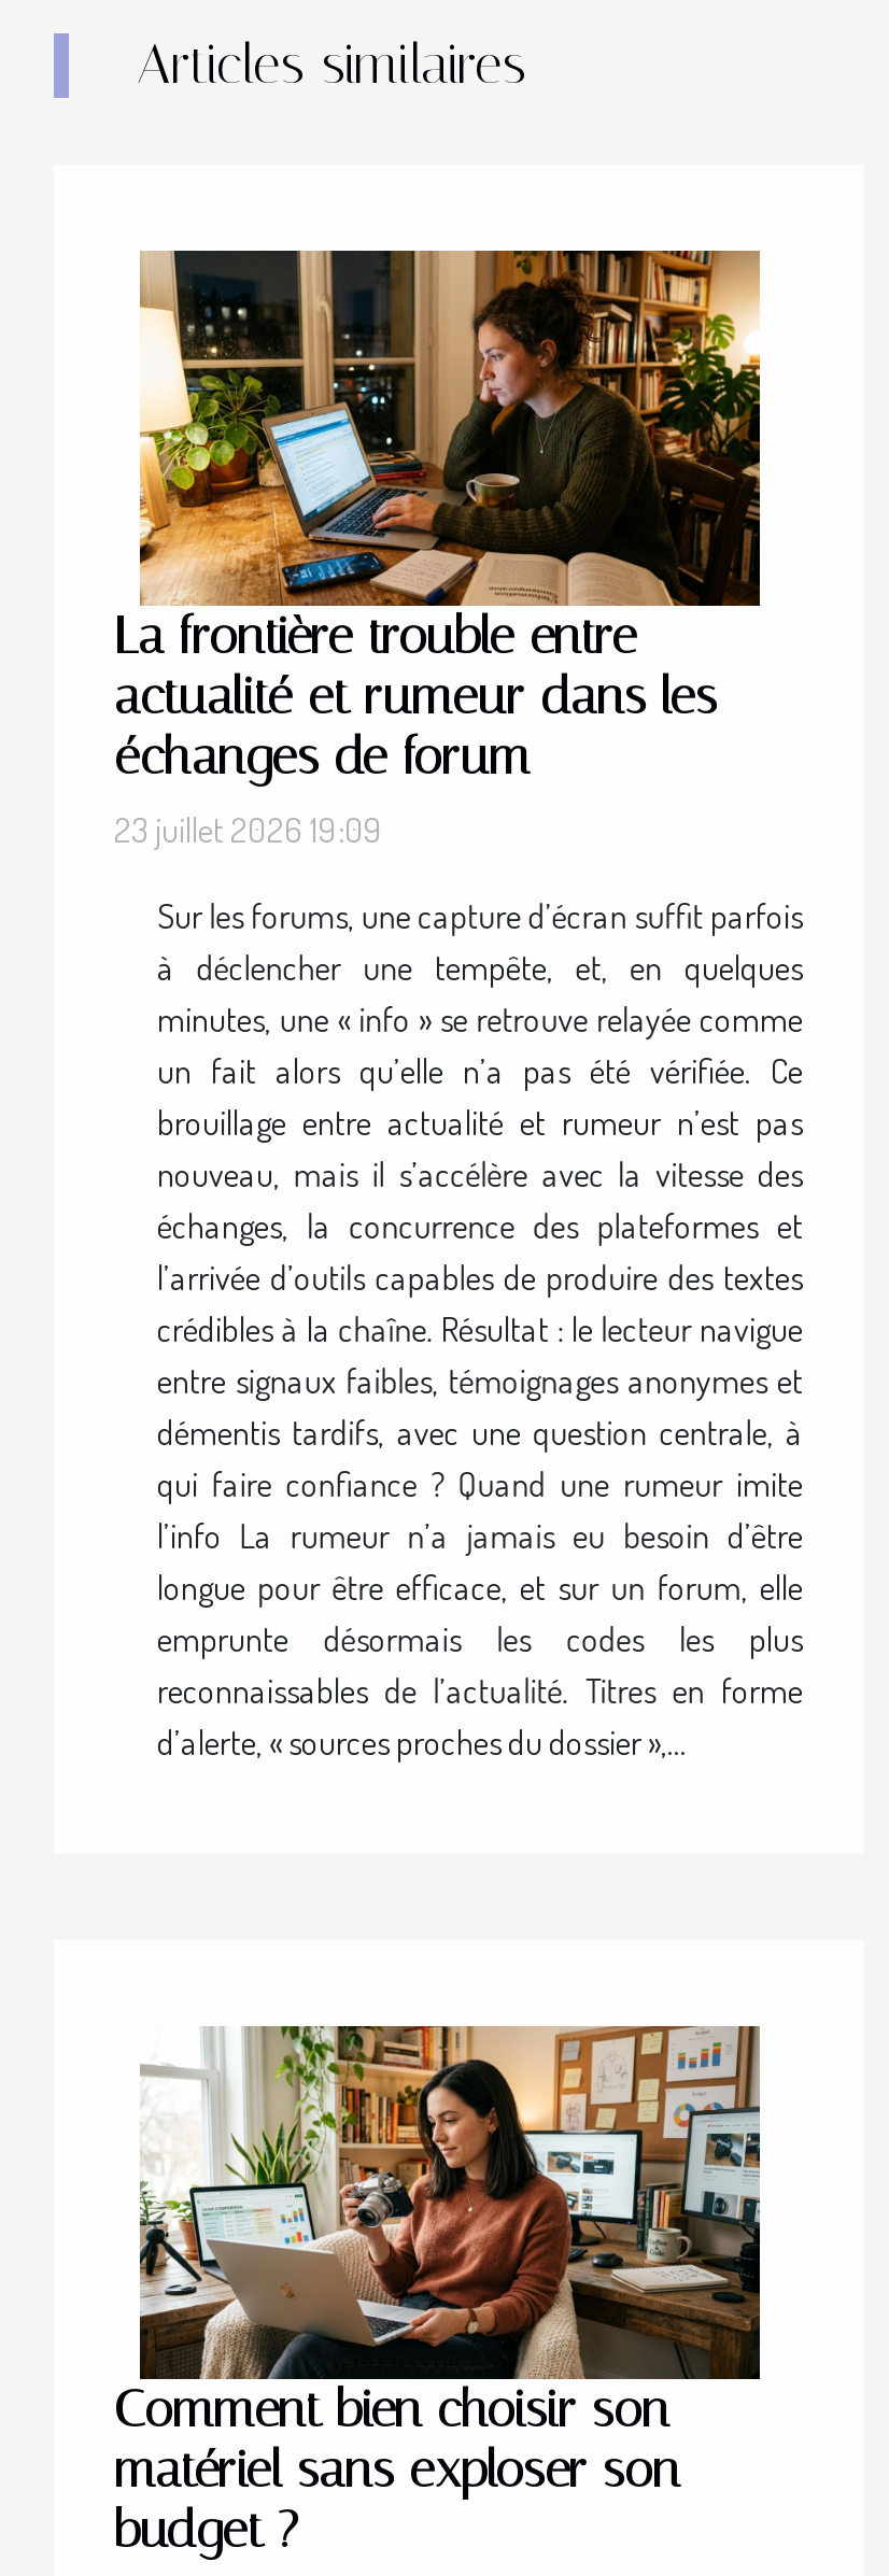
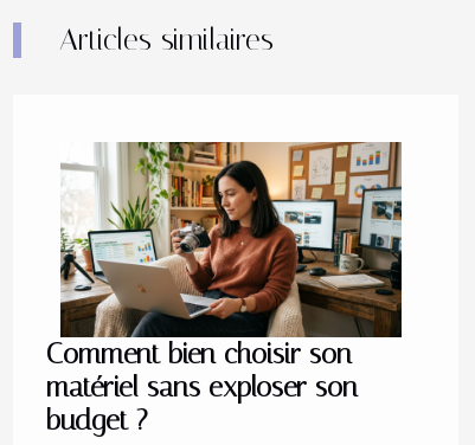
- [image]
- La frontière trouble entre
- actualité et rumeur dans les
- échanges de forum
- 23 juillet 2026 19:09
- Sur les forums, une capture d’écran suffit parfois
- à déclencher une tempête, et, en quelques
- minutes, une « info » se retrouve relayée comme
- un fait alors qu’elle n’a pas été vérifiée. Ce
- brouillage entre actualité et rumeur n’est pas
- nouveau, mais il s’accélère avec la vitesse des
- échanges, la concurrence des plateformes et
- l’arrivée d’outils capables de produire des textes
- crédibles à la chaîne. Résultat : le lecteur navigue
- entre signaux faibles, témoignages anonymes et
- démentis tardifs, avec une question centrale, à
- qui faire confiance ? Quand une rumeur imite
- l’info La rumeur n’a jamais eu besoin d’être
- longue pour être efficace, et sur un forum, elle
- emprunte désormais les codes les plus
- reconnaissables de l’actualité. Titres en forme
- d’alerte, « sources proches du dossier »,...
